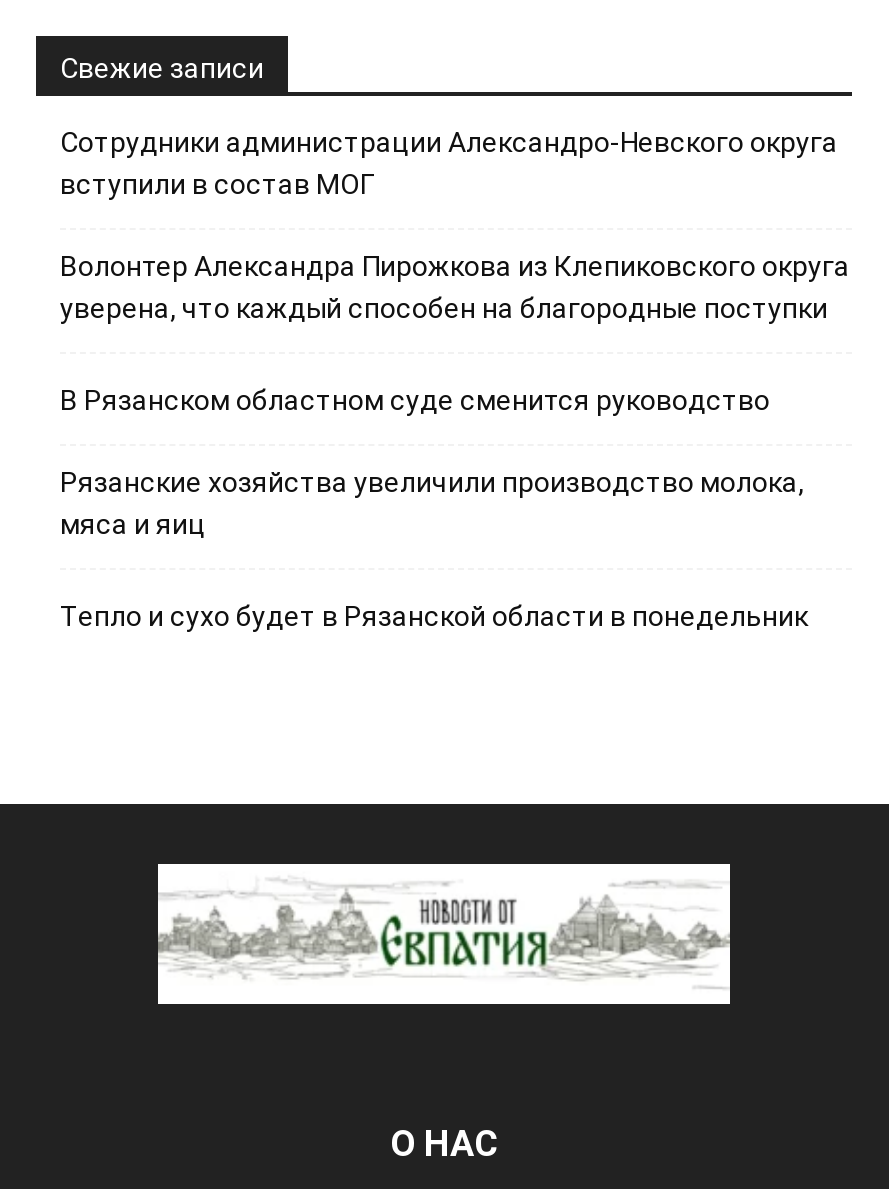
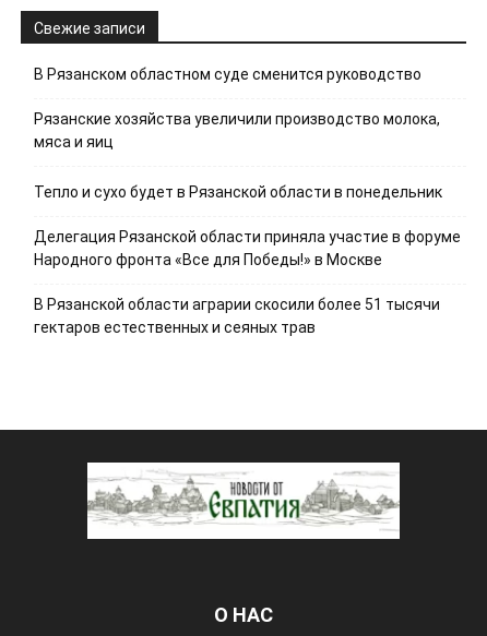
- Сотрудники администрации Александро-Невского округа
- вступили в состав МОГ
- Волонтер Александра Пирожкова из Клепиковского округа
- уверена, что каждый способен на благородные поступки

moved up: В Рязанском областном суде сменится руководство | Рязанские хозяйства увеличили производство молока, | мяса и яиц | Тепло и сухо будет в Рязанской области в понедельник

+ Делегация Рязанской области приняла участие в форуме
+ Народного фронта «Все для Победы!» в Москве
+ В Рязанской области аграрии скосили более 51 тысячи
+ гектаров естественных и сеяных трав
